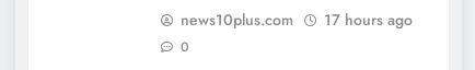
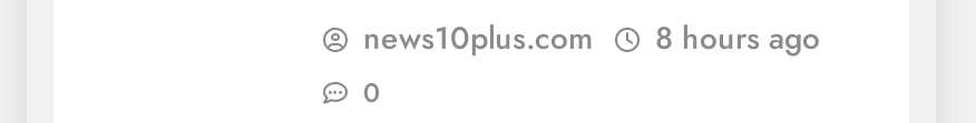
- news10plus.com 17 hours ago
+ news10plus.com 8 hours ago
